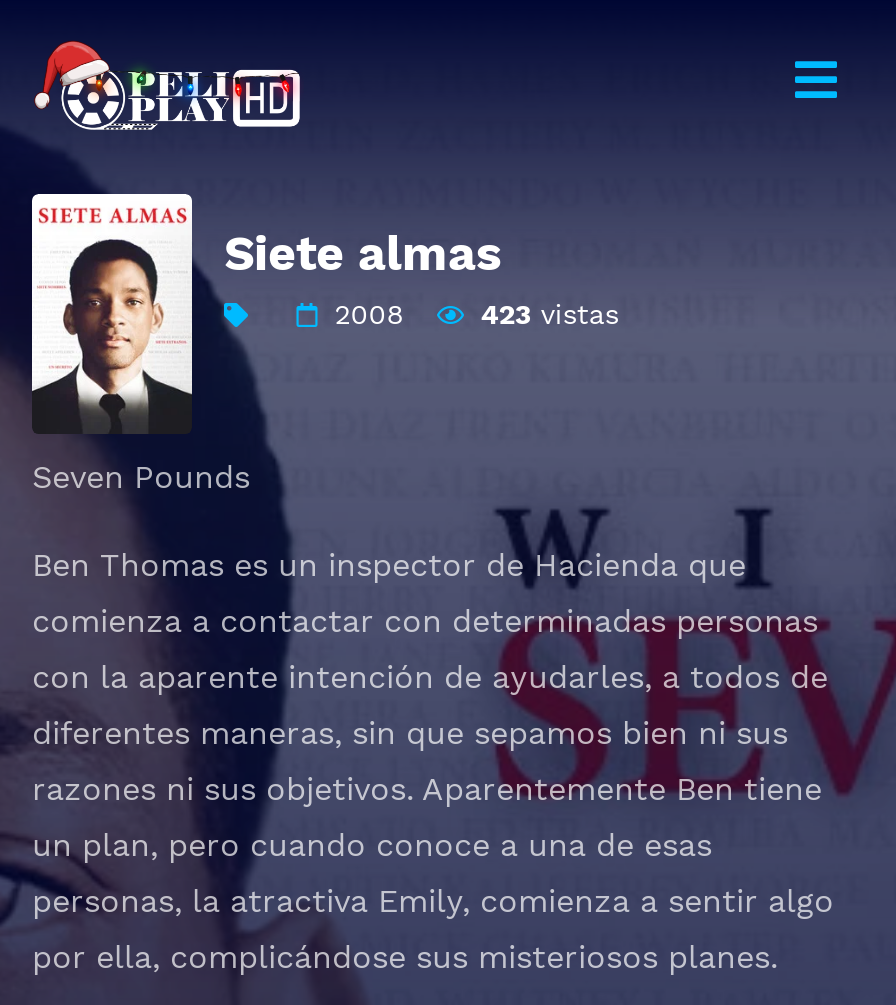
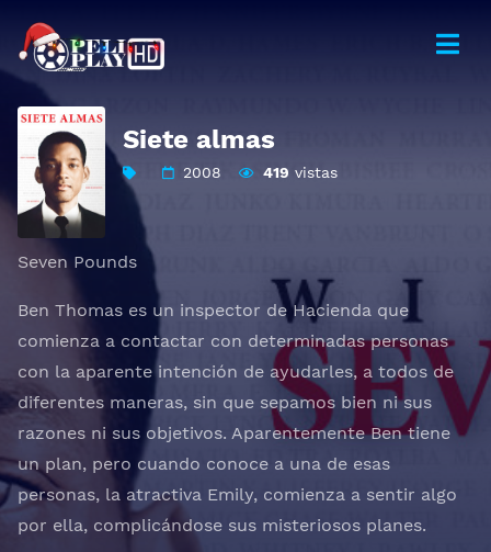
- 423 vistas
+ 419 vistas
